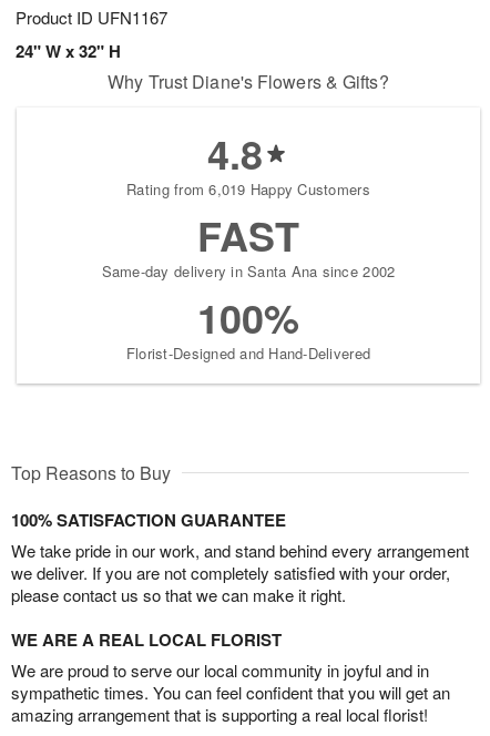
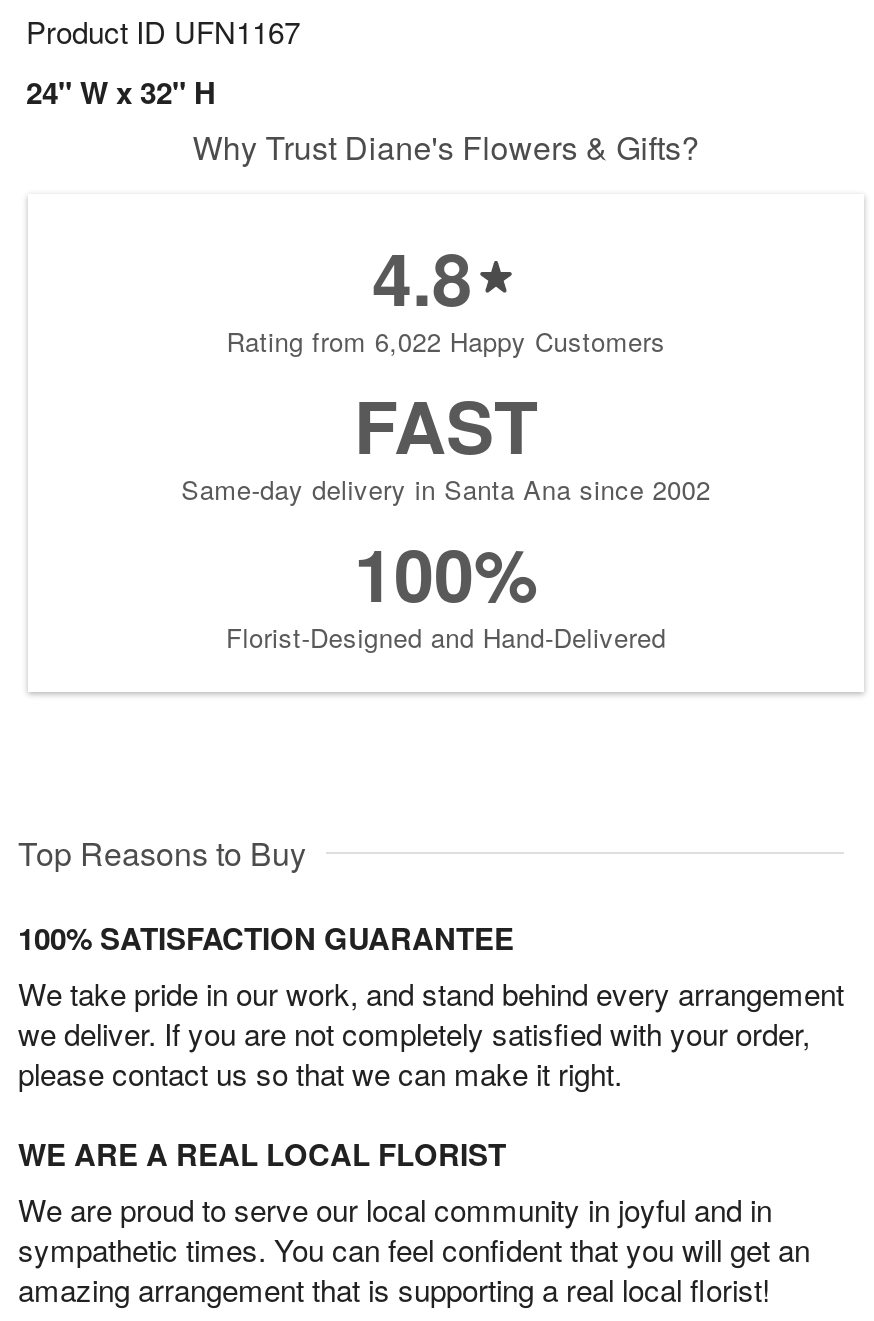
- Rating from 6,019 Happy Customers
+ Rating from 6,022 Happy Customers
